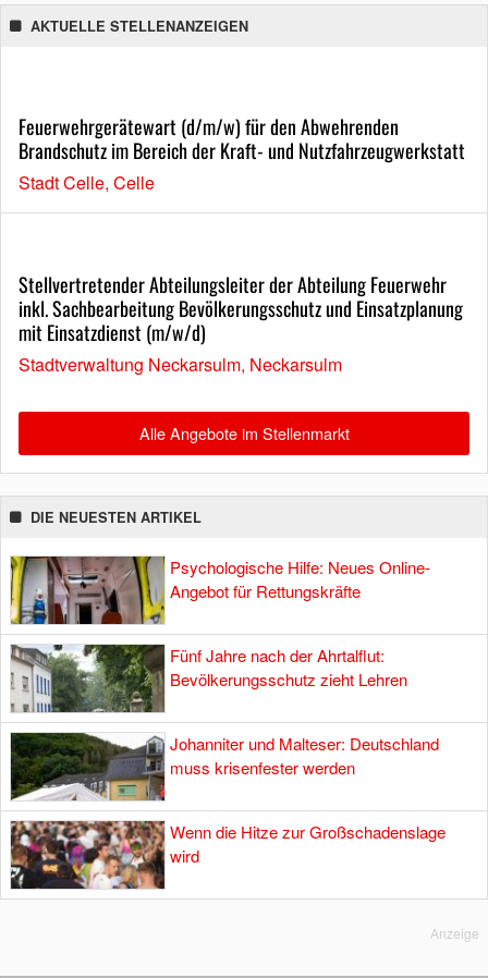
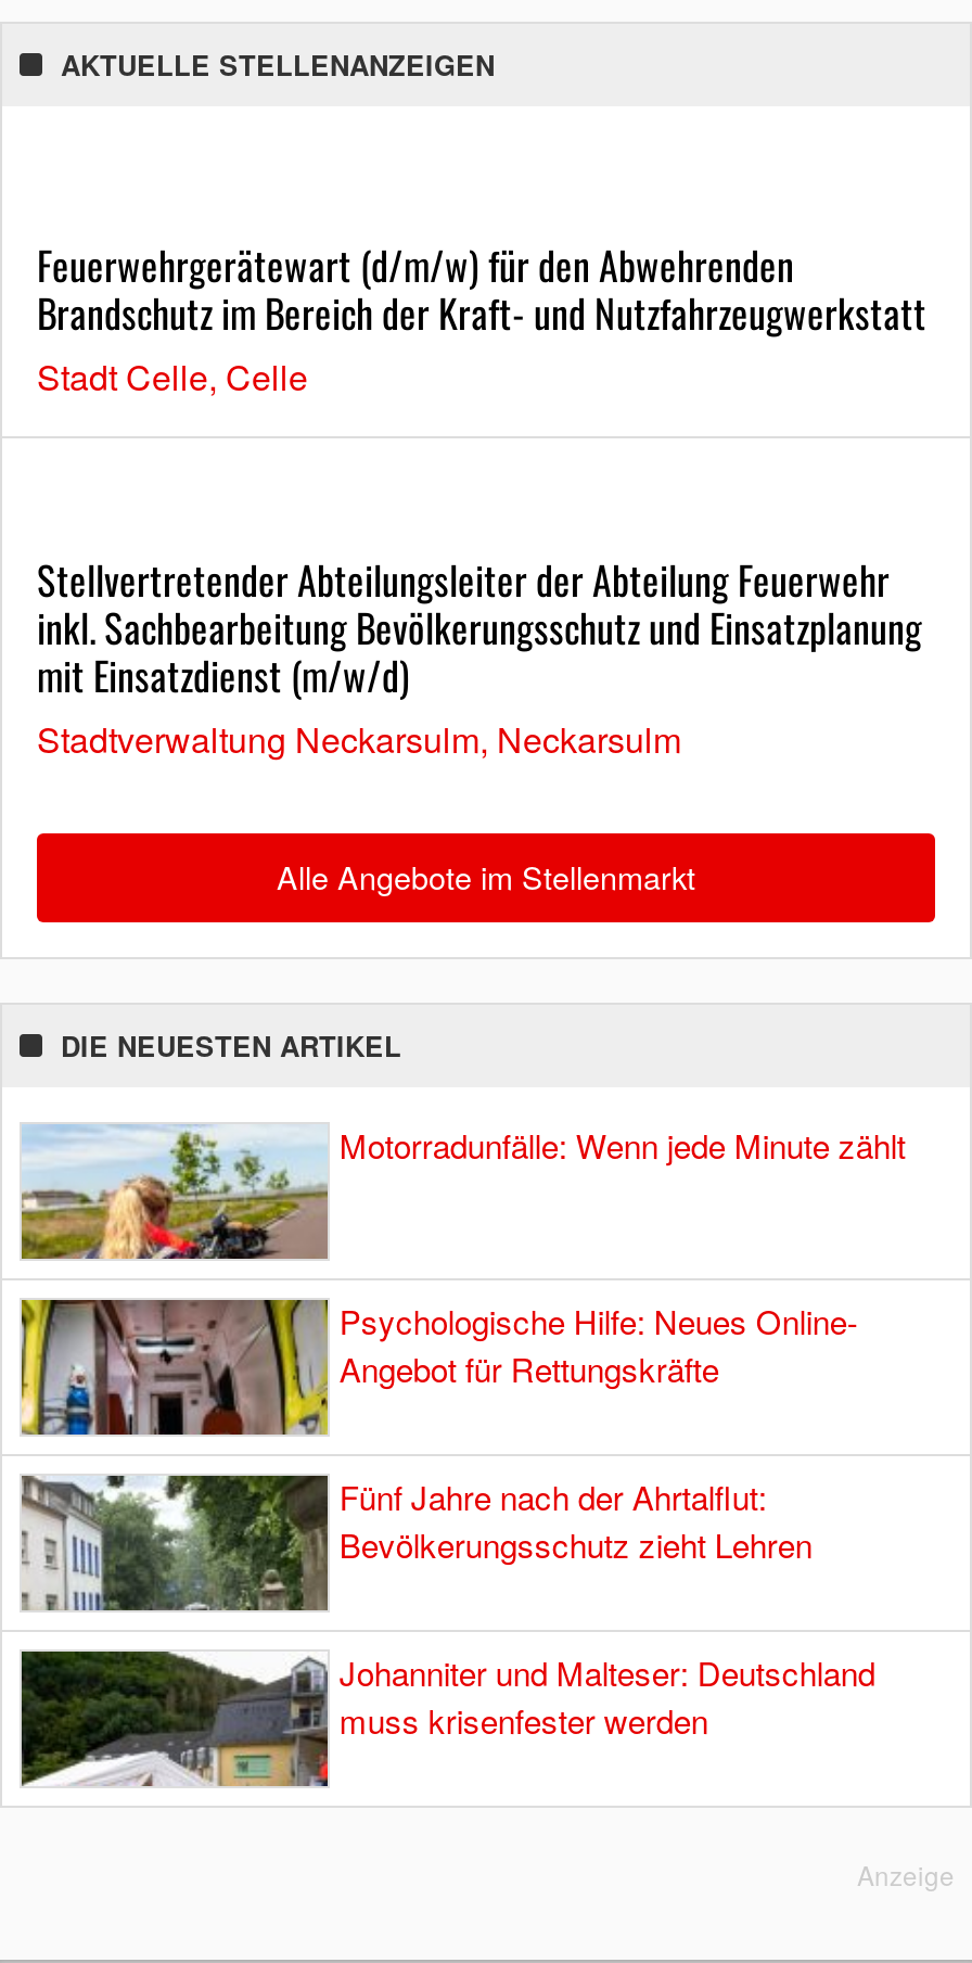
+ [image]
+ Motorradunfälle: Wenn jede Minute zählt

moved down: [image] | Psychologische Hilfe: Neues Online- | Angebot für Rettungskräfte | Fünf Jahre nach der Ahrtalflut: | Bevölkerungsschutz zieht Lehren | Johanniter und Malteser: Deutschland | muss krisenfester werden

- [image]
- Wenn die Hitze zur Großschadenslage
- wird
